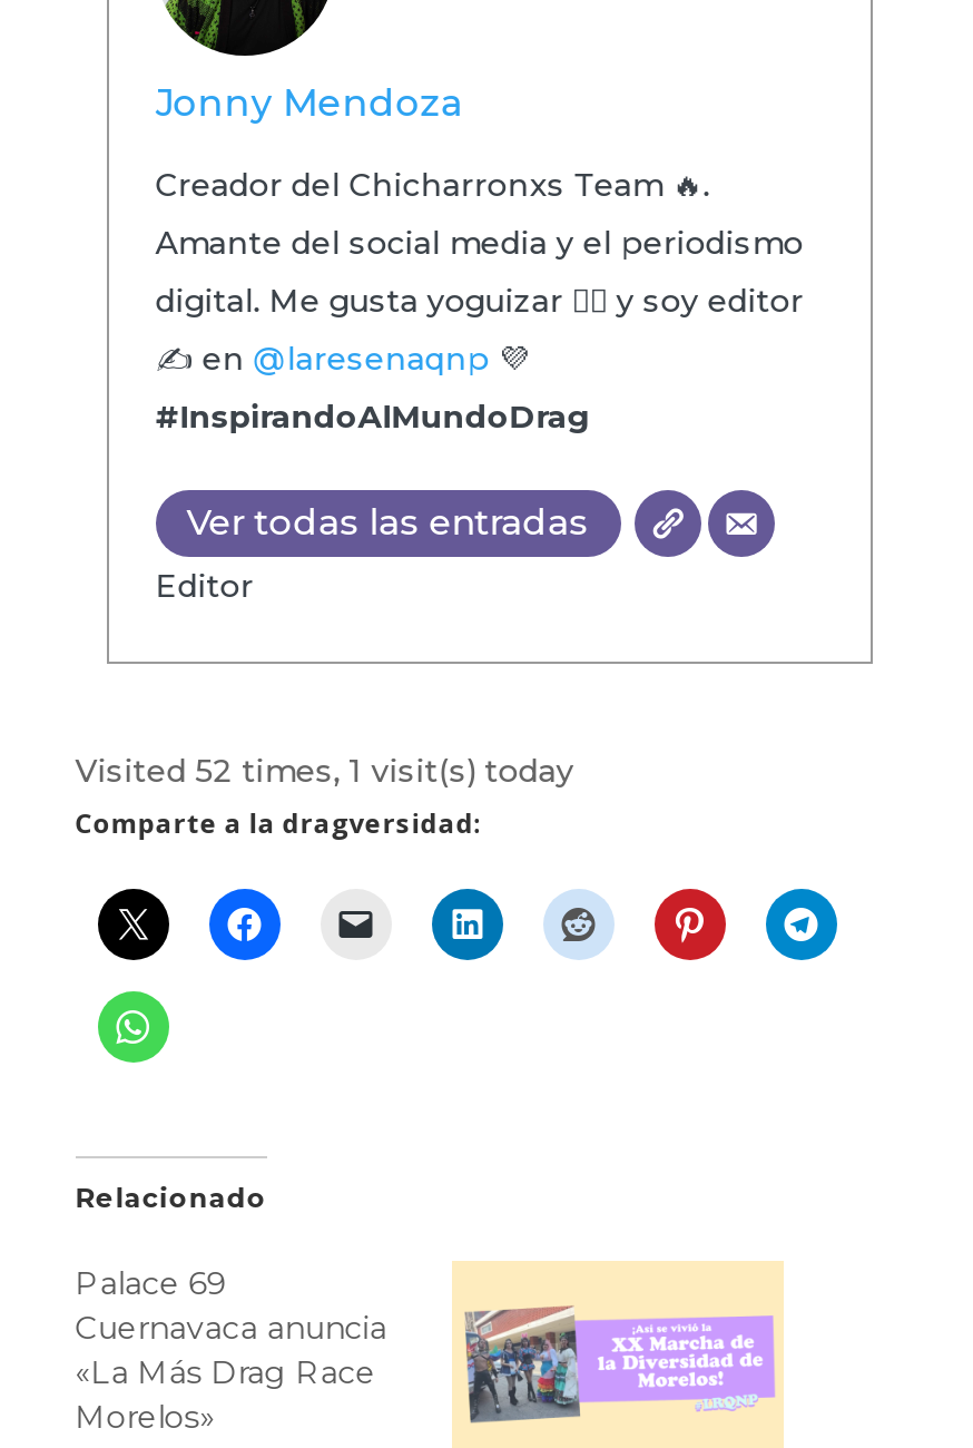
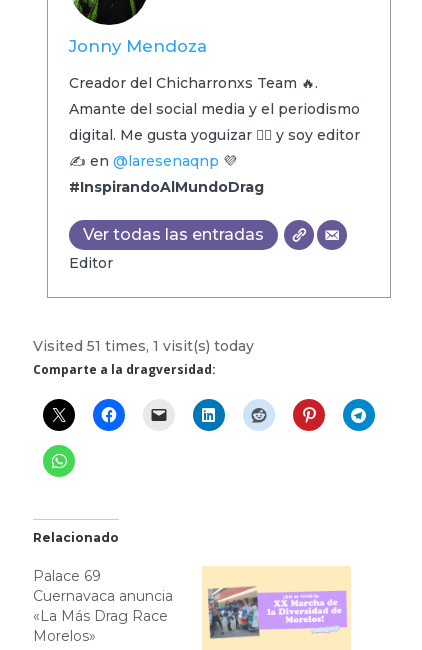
- Visited 52 times, 1 visit(s) today
+ Visited 51 times, 1 visit(s) today
